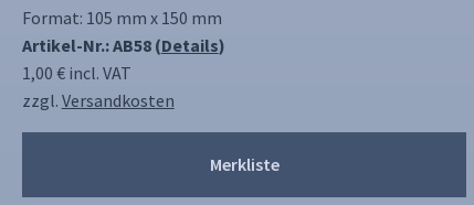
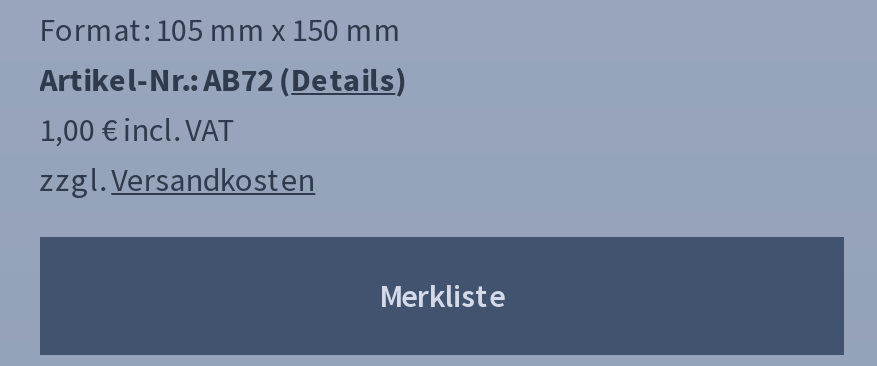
- Artikel-Nr.: AB58 (Details)
+ Artikel-Nr.: AB72 (Details)
